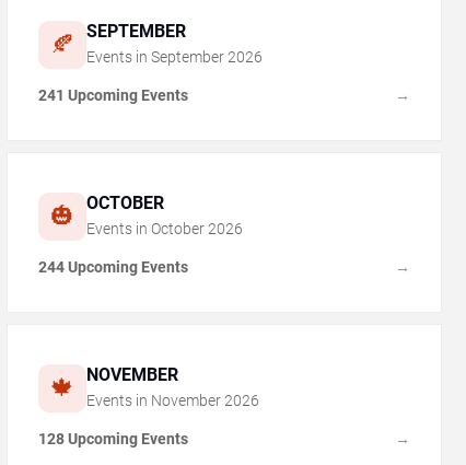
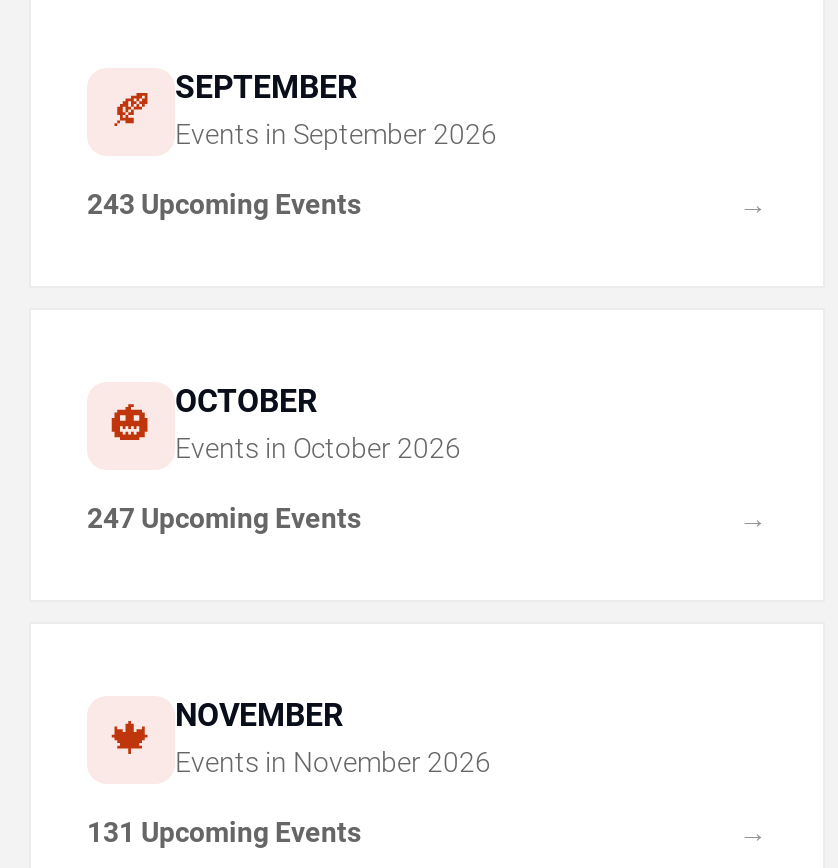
- 241 Upcoming Events
+ 243 Upcoming Events

- 244 Upcoming Events
+ 247 Upcoming Events

- 128 Upcoming Events
+ 131 Upcoming Events
